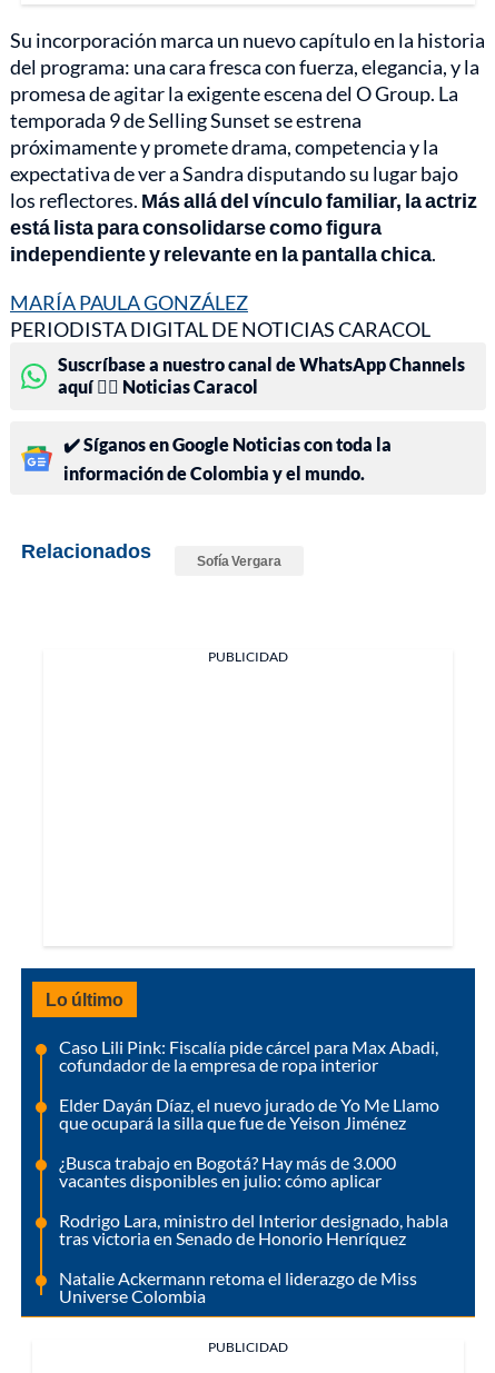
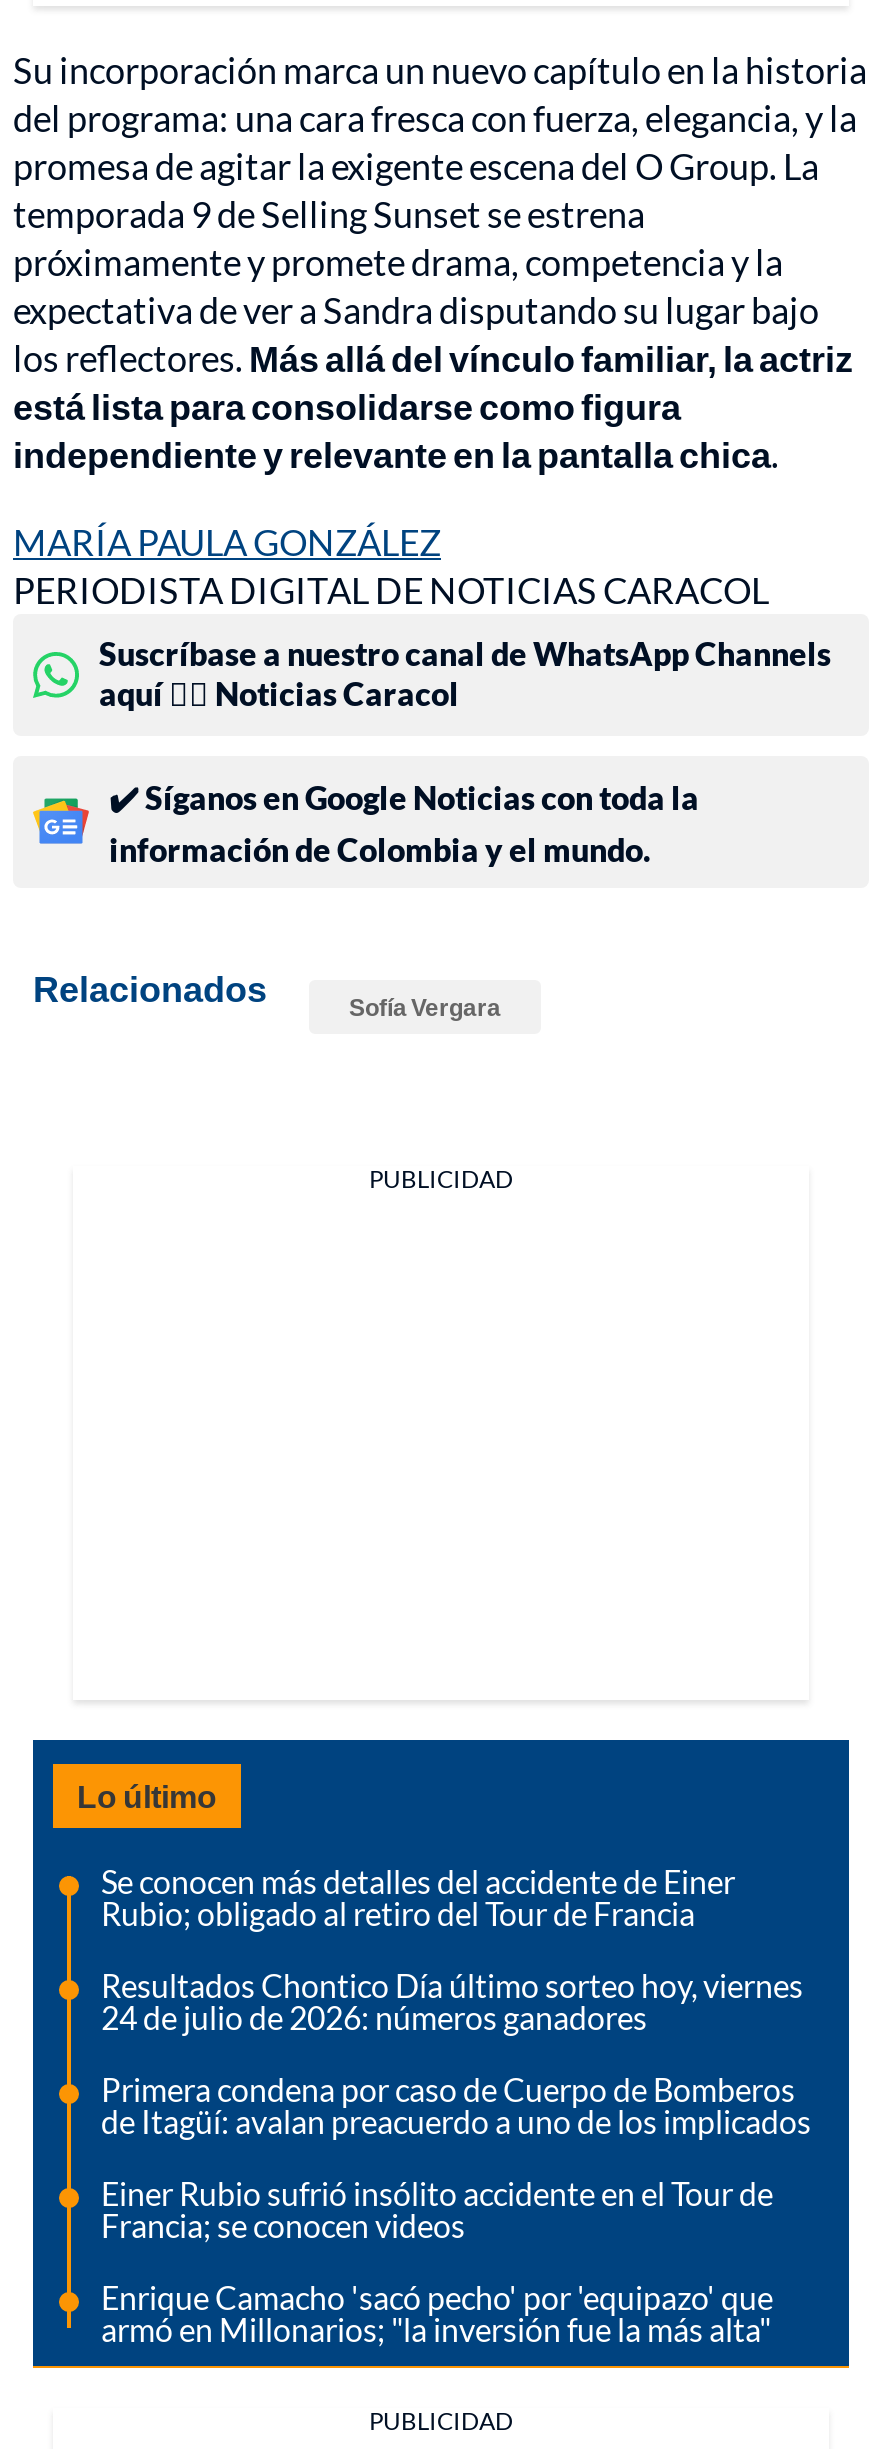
- Caso Lili Pink: Fiscalía pide cárcel para Max Abadi,
- cofundador de la empresa de ropa interior
+ Se conocen más detalles del accidente de Einer
+ Rubio; obligado al retiro del Tour de Francia

- Elder Dayán Díaz, el nuevo jurado de Yo Me Llamo
- que ocupará la silla que fue de Yeison Jiménez
+ Resultados Chontico Día último sorteo hoy, viernes
+ 24 de julio de 2026: números ganadores

- ¿Busca trabajo en Bogotá? Hay más de 3.000
- vacantes disponibles en julio: cómo aplicar
+ Primera condena por caso de Cuerpo de Bomberos
+ de Itagüí: avalan preacuerdo a uno de los implicados

- Rodrigo Lara, ministro del Interior designado, habla
- tras victoria en Senado de Honorio Henríquez
+ Einer Rubio sufrió insólito accidente en el Tour de
+ Francia; se conocen videos

- Natalie Ackermann retoma el liderazgo de Miss
- Universe Colombia
+ Enrique Camacho 'sacó pecho' por 'equipazo' que
+ armó en Millonarios; "la inversión fue la más alta"
